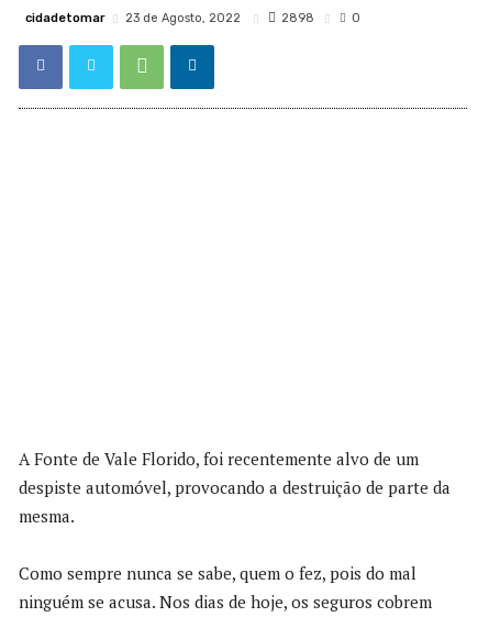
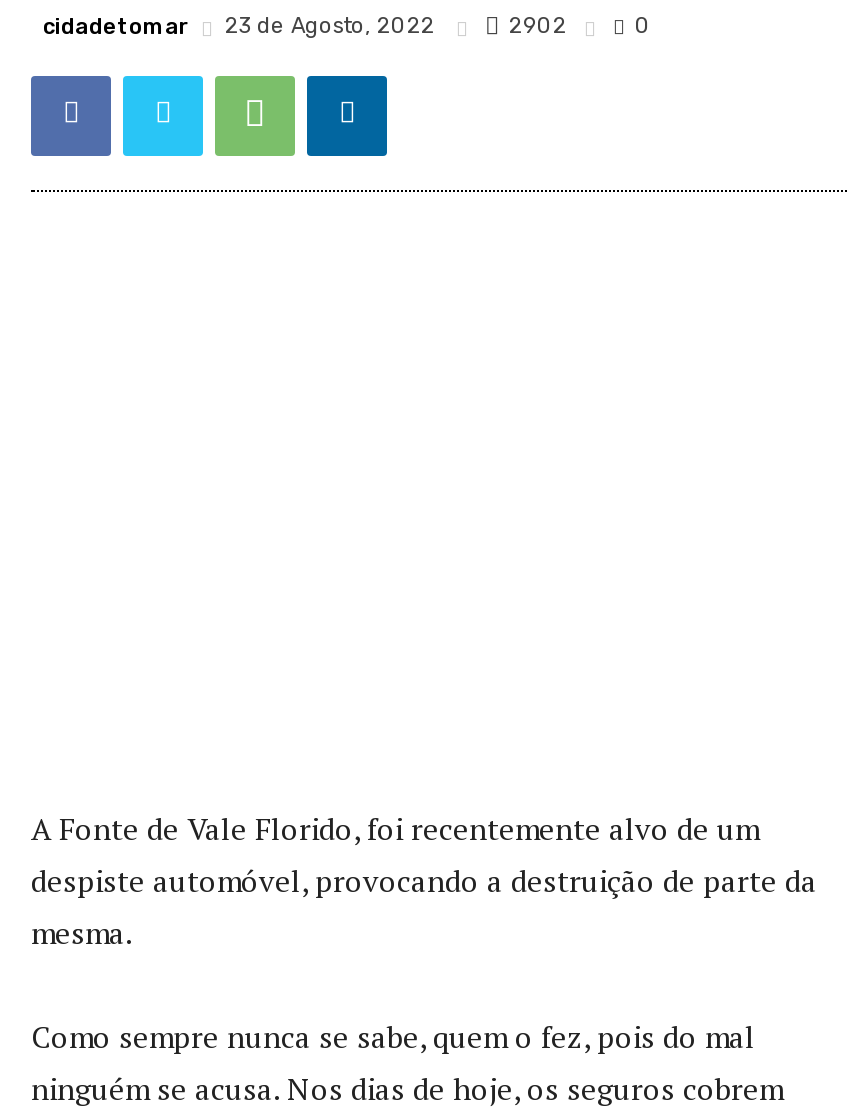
- 2898
+ 2902
